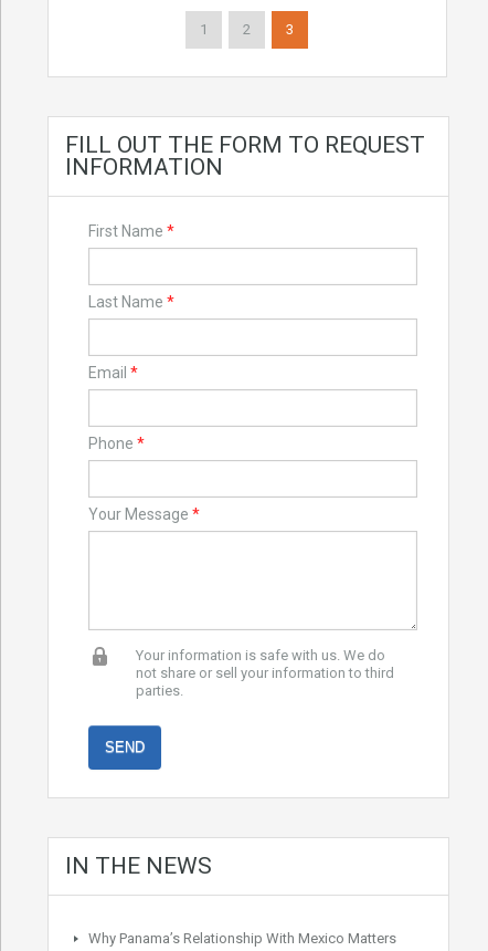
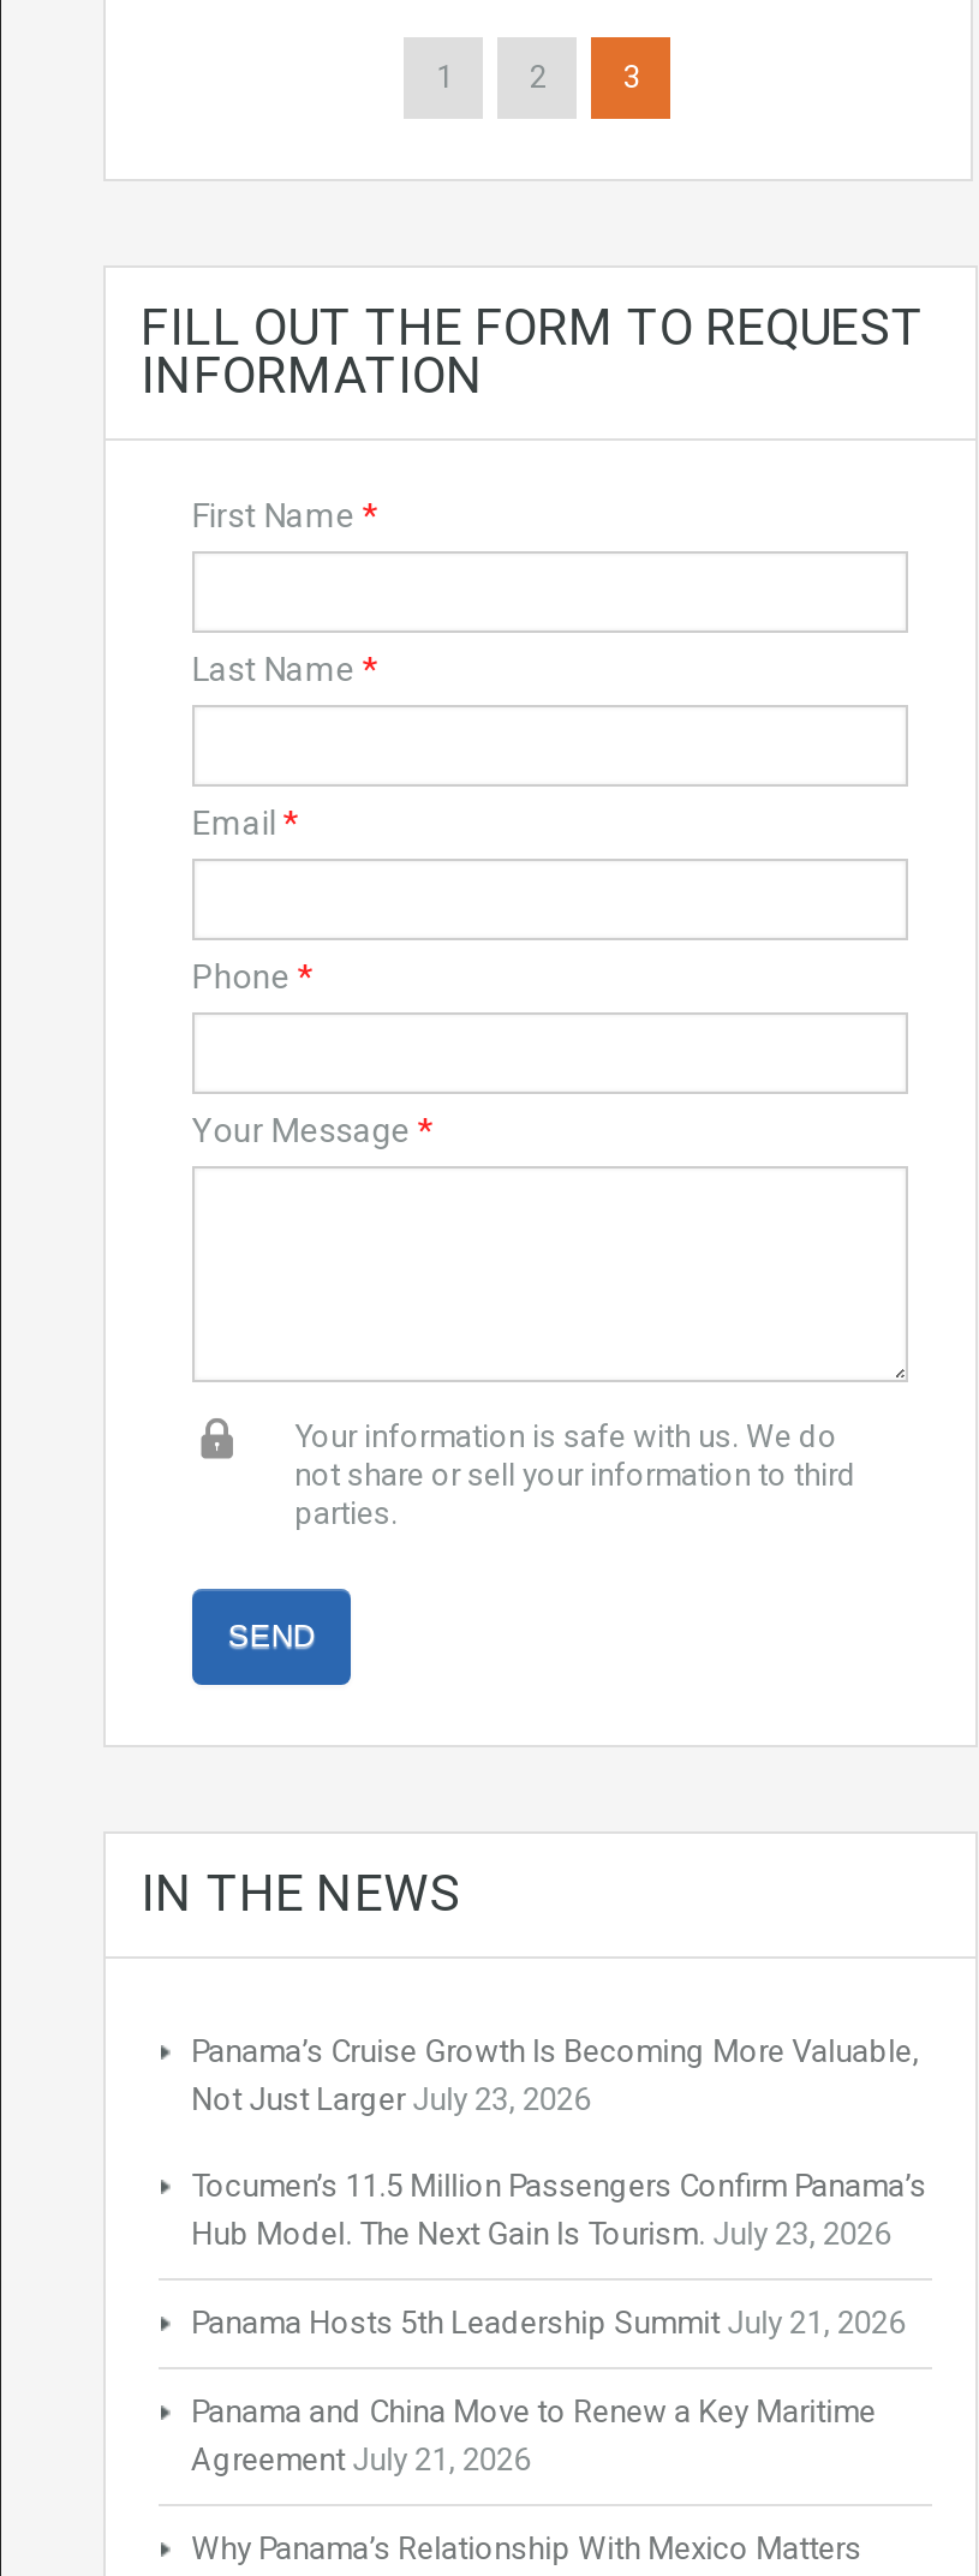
+ Panama’s Cruise Growth Is Becoming More Valuable,
+ Not Just Larger July 23, 2026
+ Tocumen’s 11.5 Million Passengers Confirm Panama’s
+ Hub Model. The Next Gain Is Tourism. July 23, 2026
+ Panama Hosts 5th Leadership Summit July 21, 2026
+ Panama and China Move to Renew a Key Maritime
+ Agreement July 21, 2026
